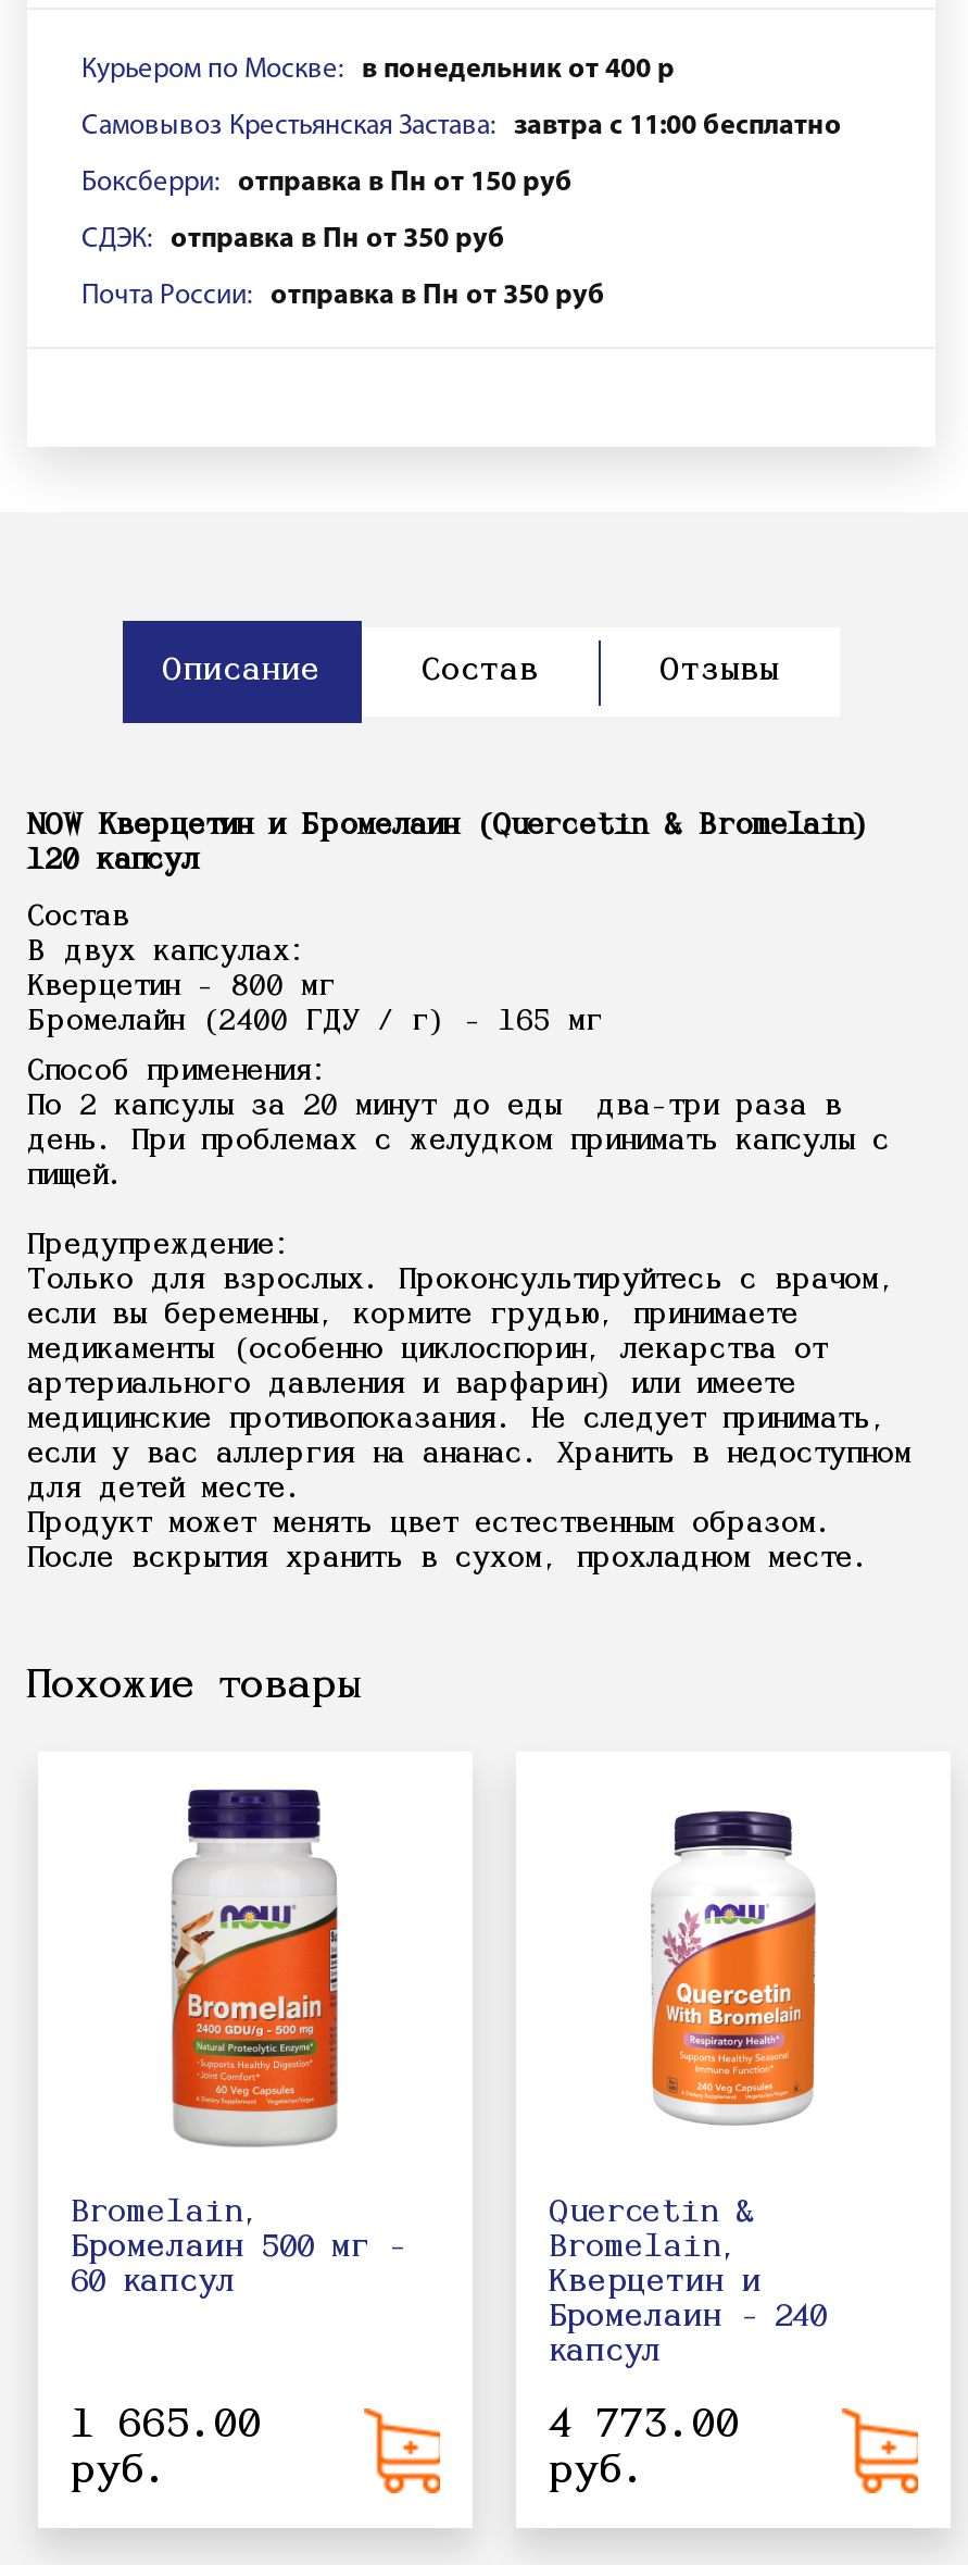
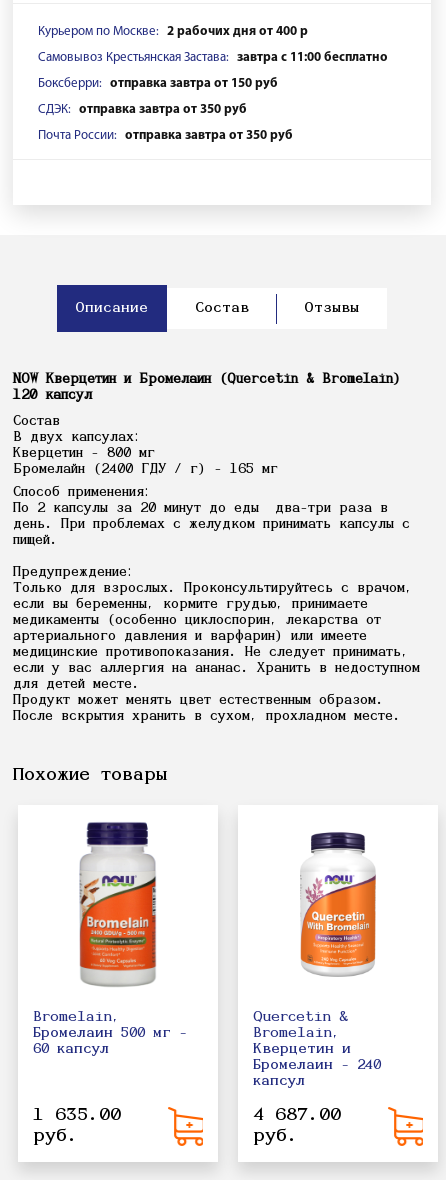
- в понедельник от 400 р
+ 2 рабочих дня от 400 р

- отправка в Пн от 150 руб
+ отправка завтра от 150 руб

- отправка в Пн от 350 руб
+ отправка завтра от 350 руб

- отправка в Пн от 350 руб
+ отправка завтра от 350 руб

- 1 665.00
+ 1 635.00

- 4 773.00
+ 4 687.00
